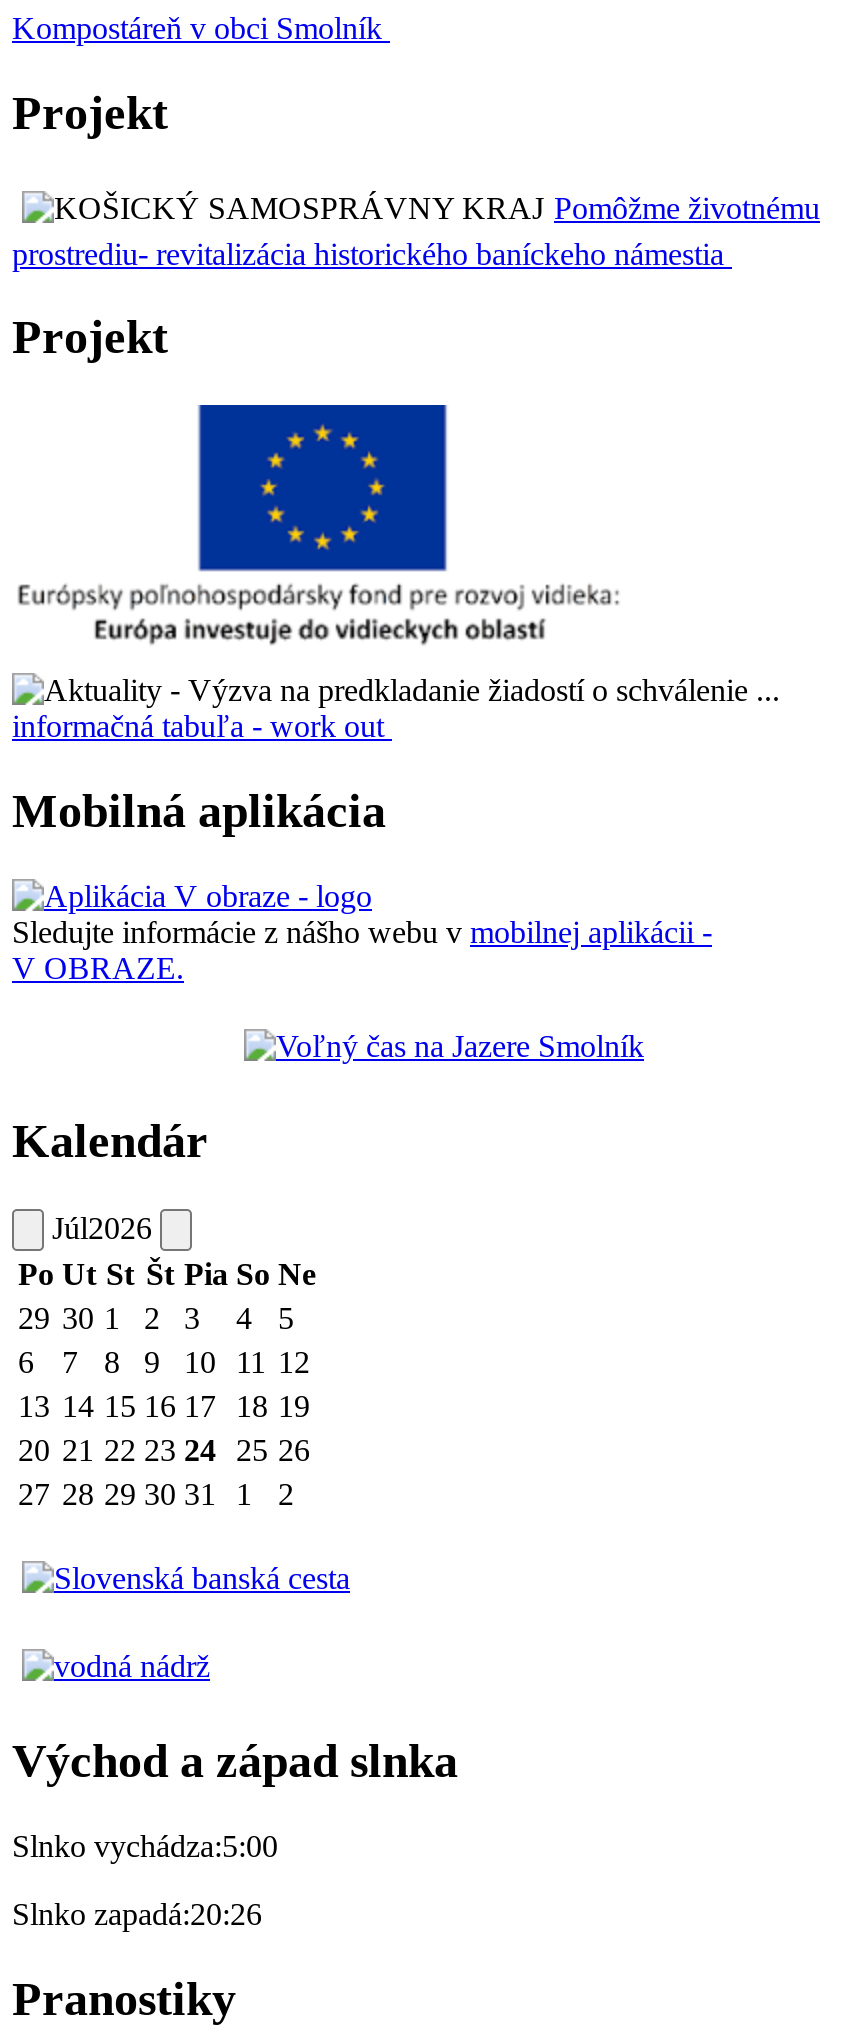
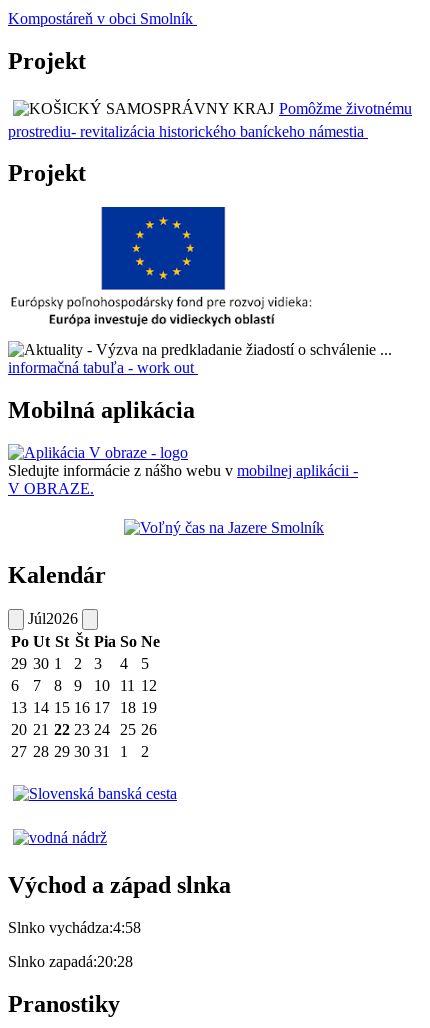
- Slnko vychádza:5:00
+ Slnko vychádza:4:58

- Slnko zapadá:20:26
+ Slnko zapadá:20:28
